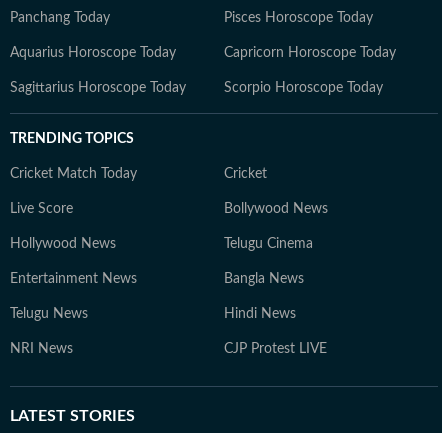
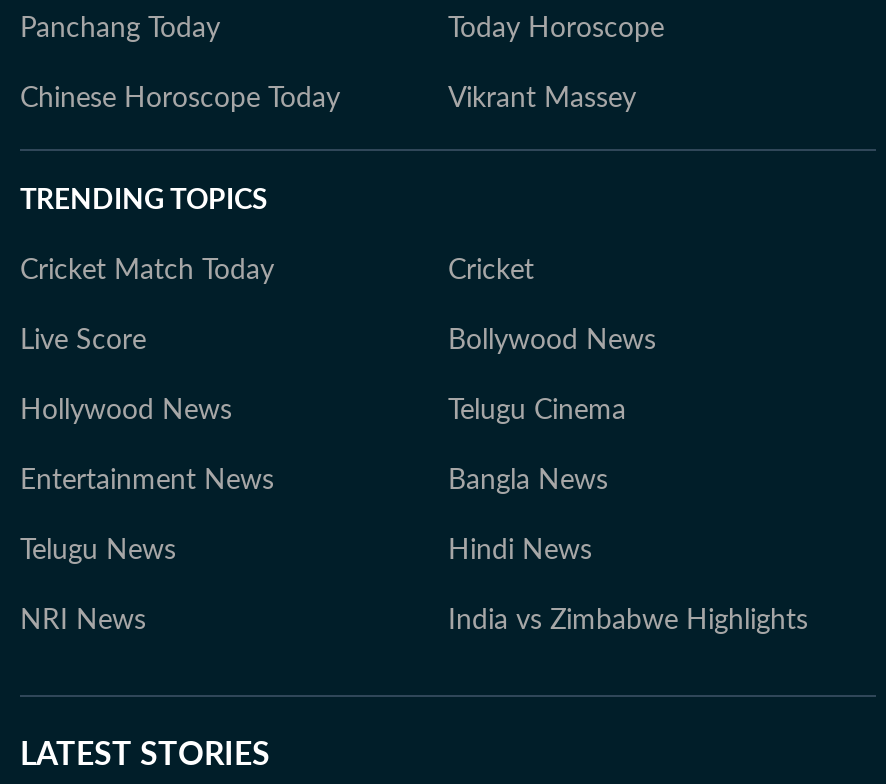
- Pisces Horoscope Today
- Aquarius Horoscope Today
- Capricorn Horoscope Today
- Sagittarius Horoscope Today
- Scorpio Horoscope Today
+ Today Horoscope
+ Chinese Horoscope Today
+ Vikrant Massey

- CJP Protest LIVE
+ India vs Zimbabwe Highlights
